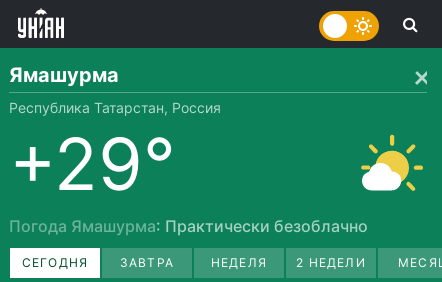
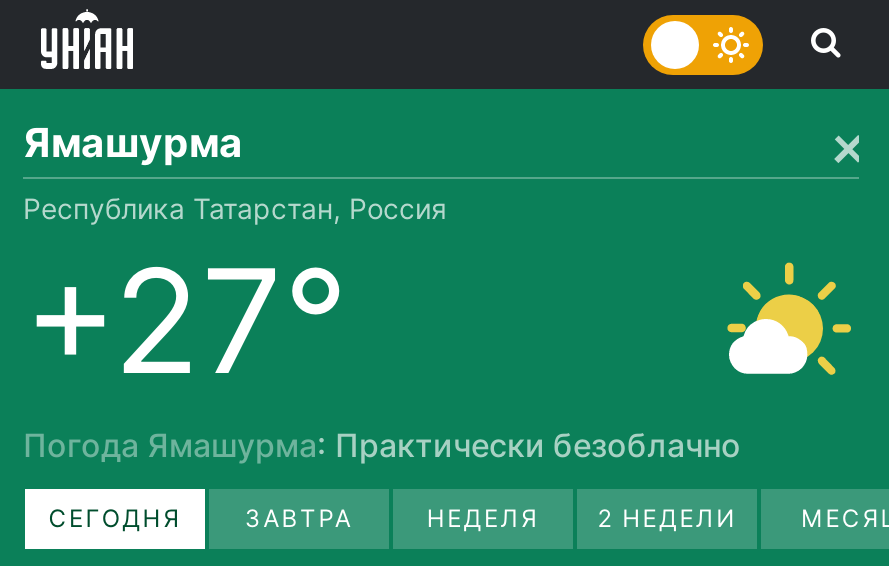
- +29°
+ +27°
